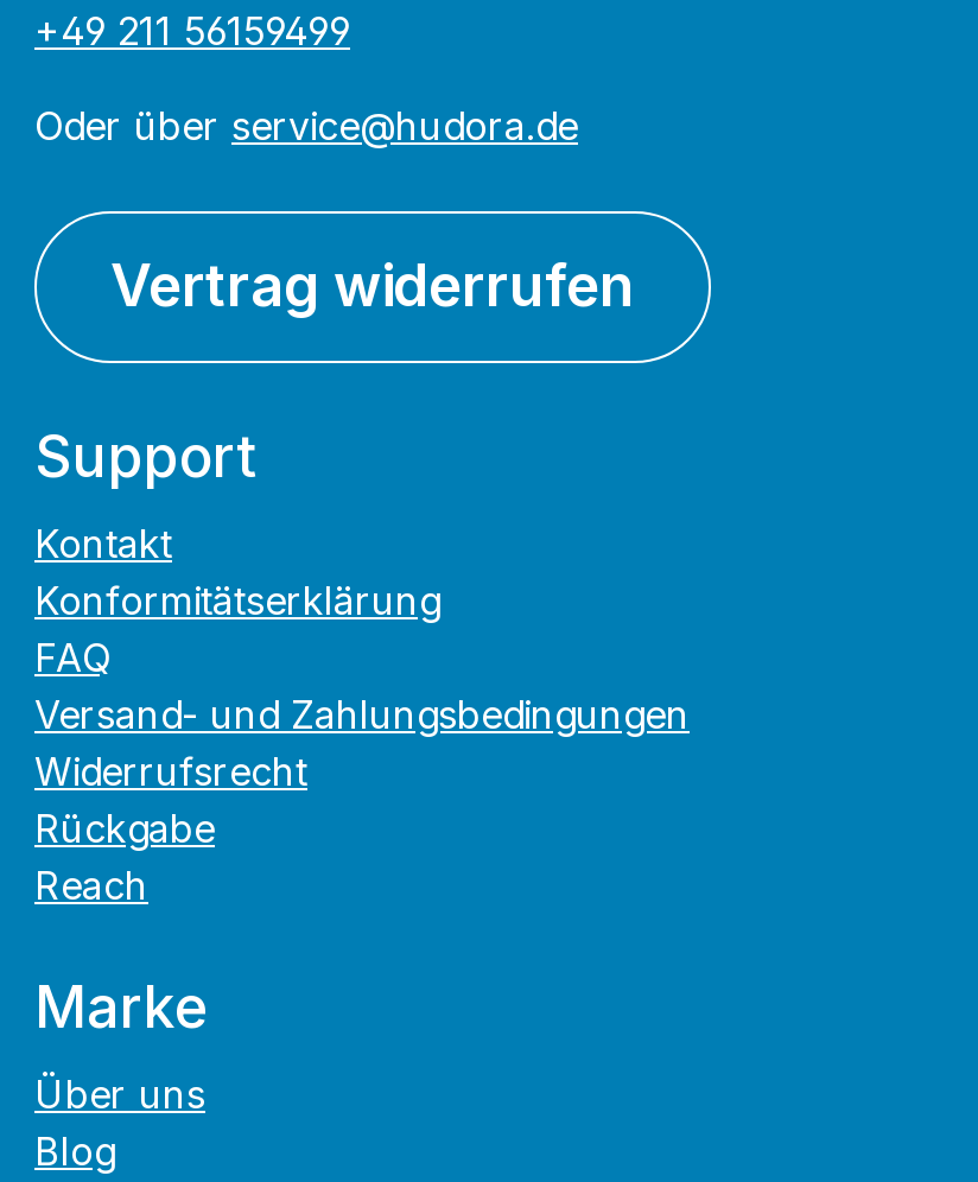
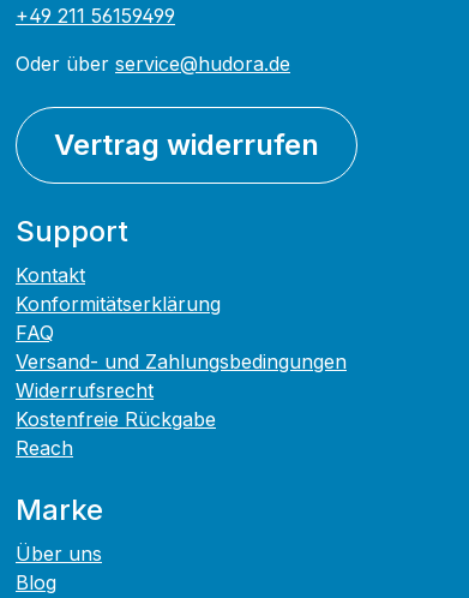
- Rückgabe
+ Kostenfreie Rückgabe
